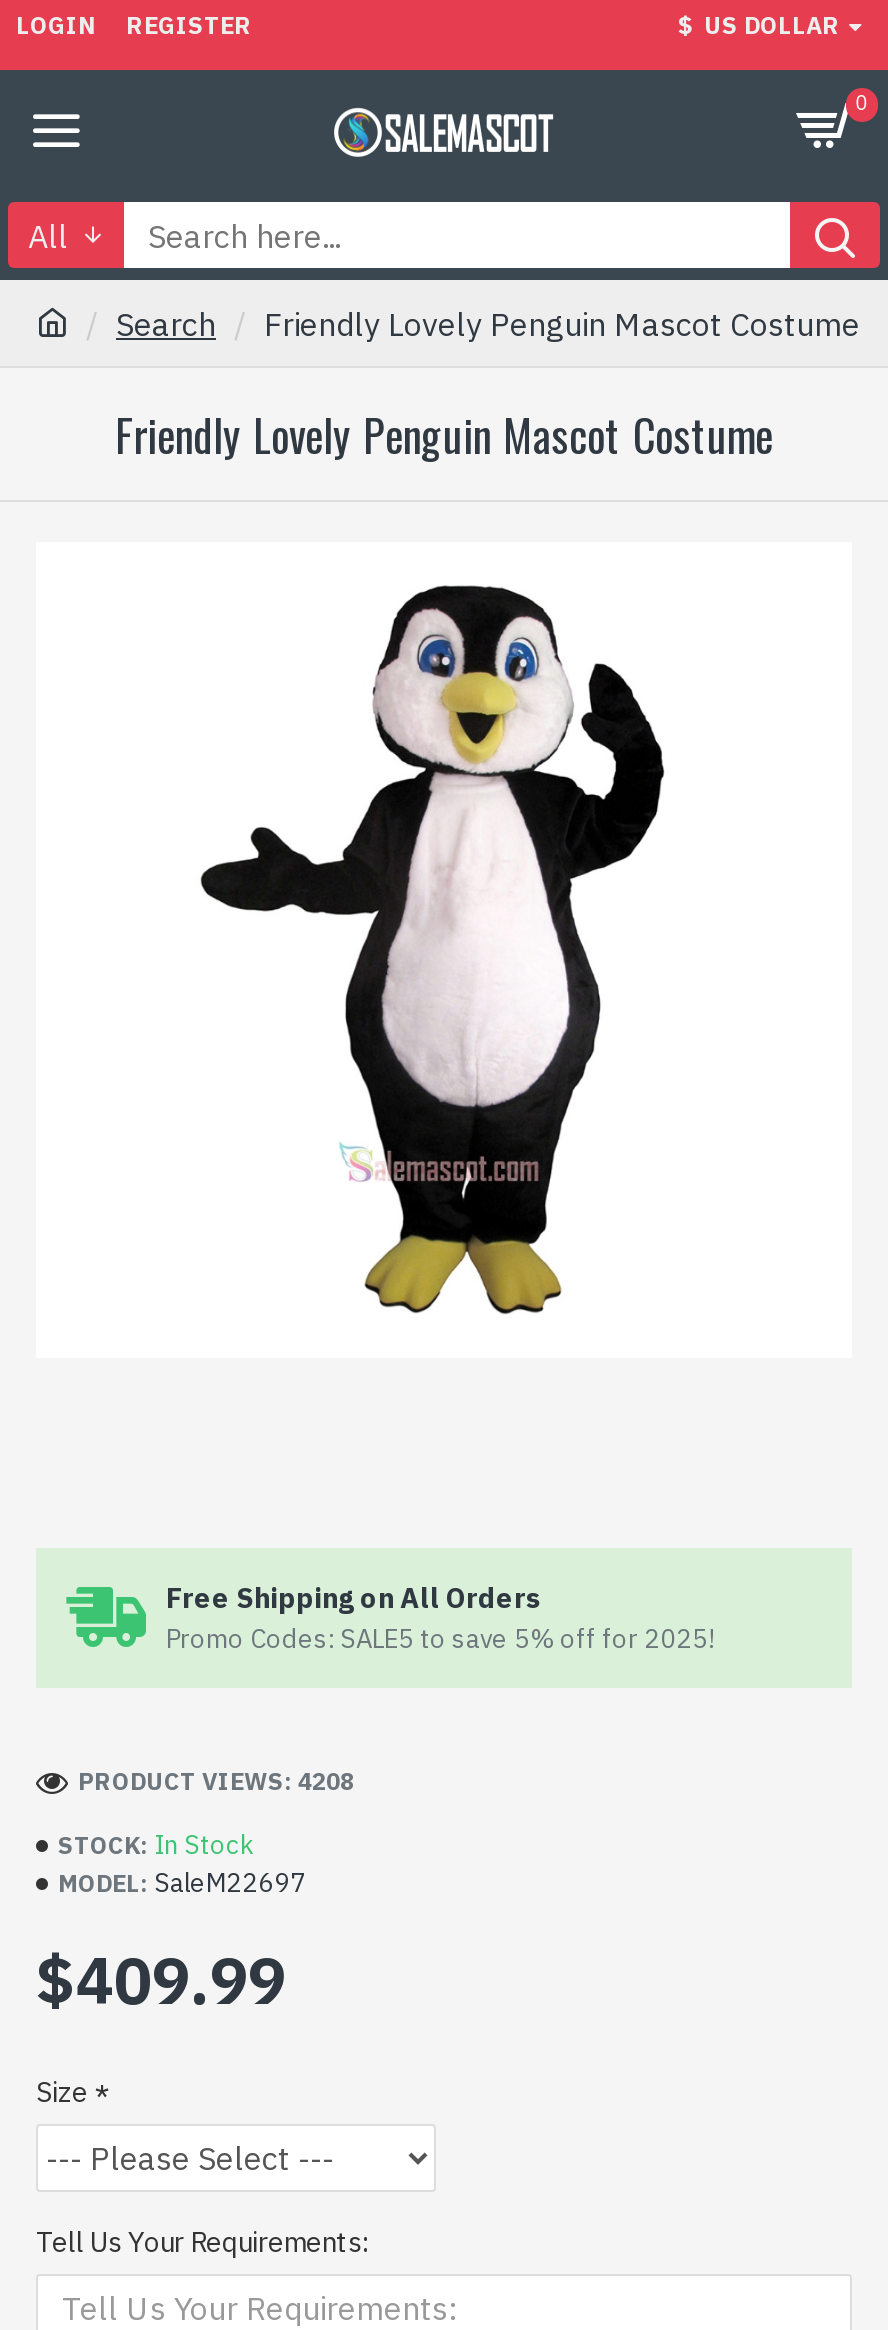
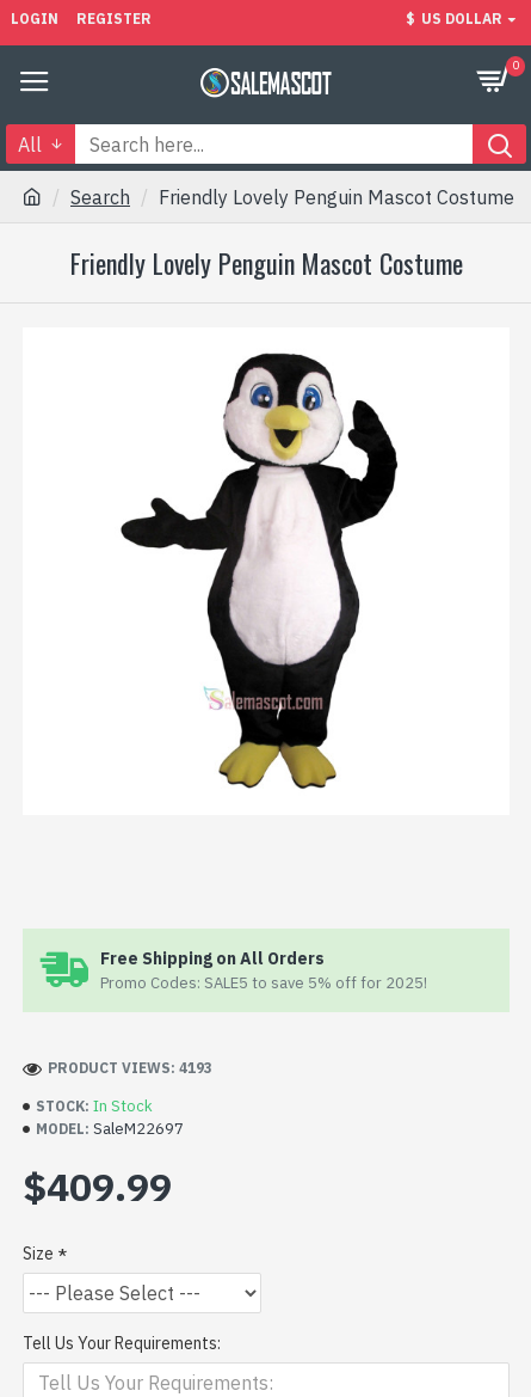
- PRODUCT VIEWS: 4208
+ PRODUCT VIEWS: 4193
